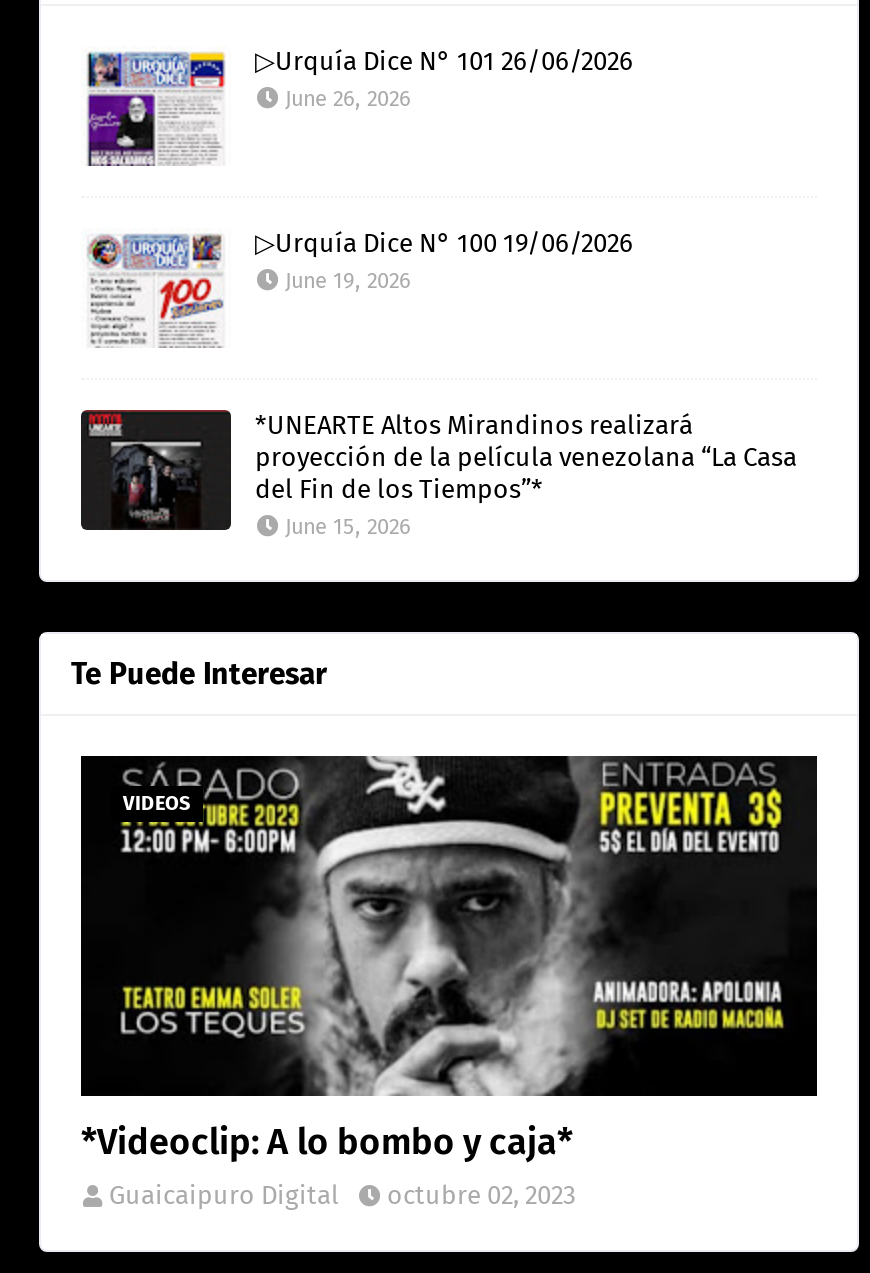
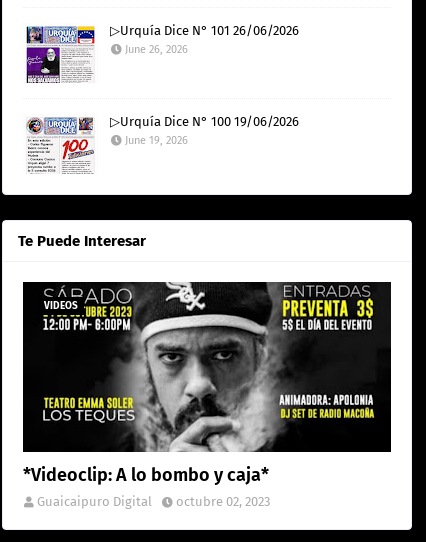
- [image]
- *UNEARTE Altos Mirandinos realizará
- proyección de la película venezolana “La Casa
- del Fin de los Tiempos”*
- June 15, 2026
